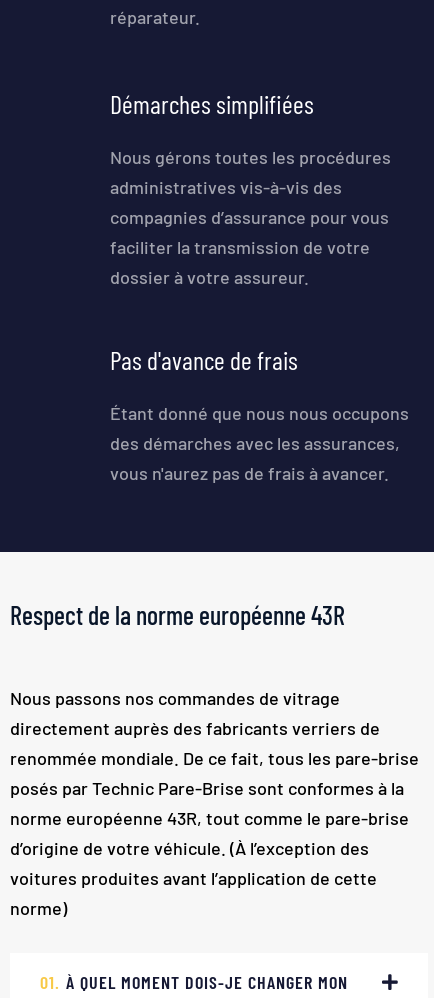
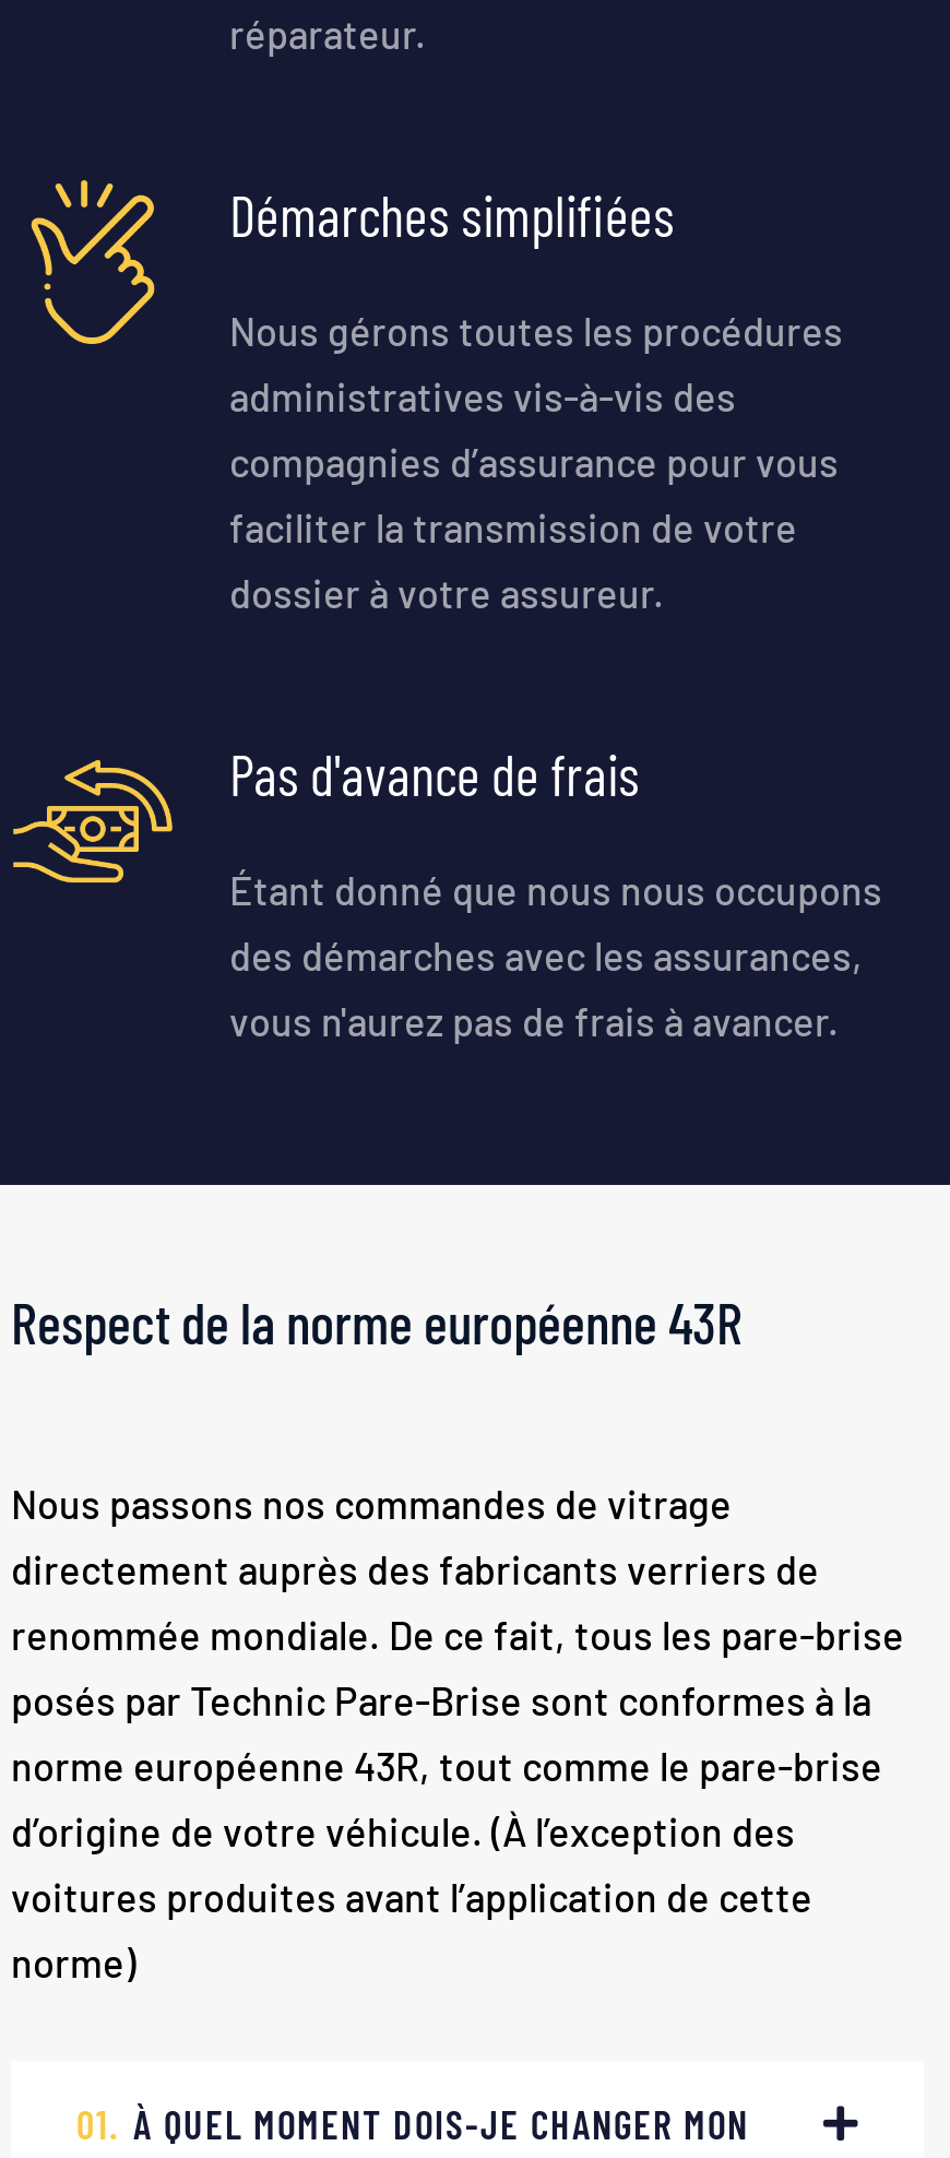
+ [image]

+ [image]
